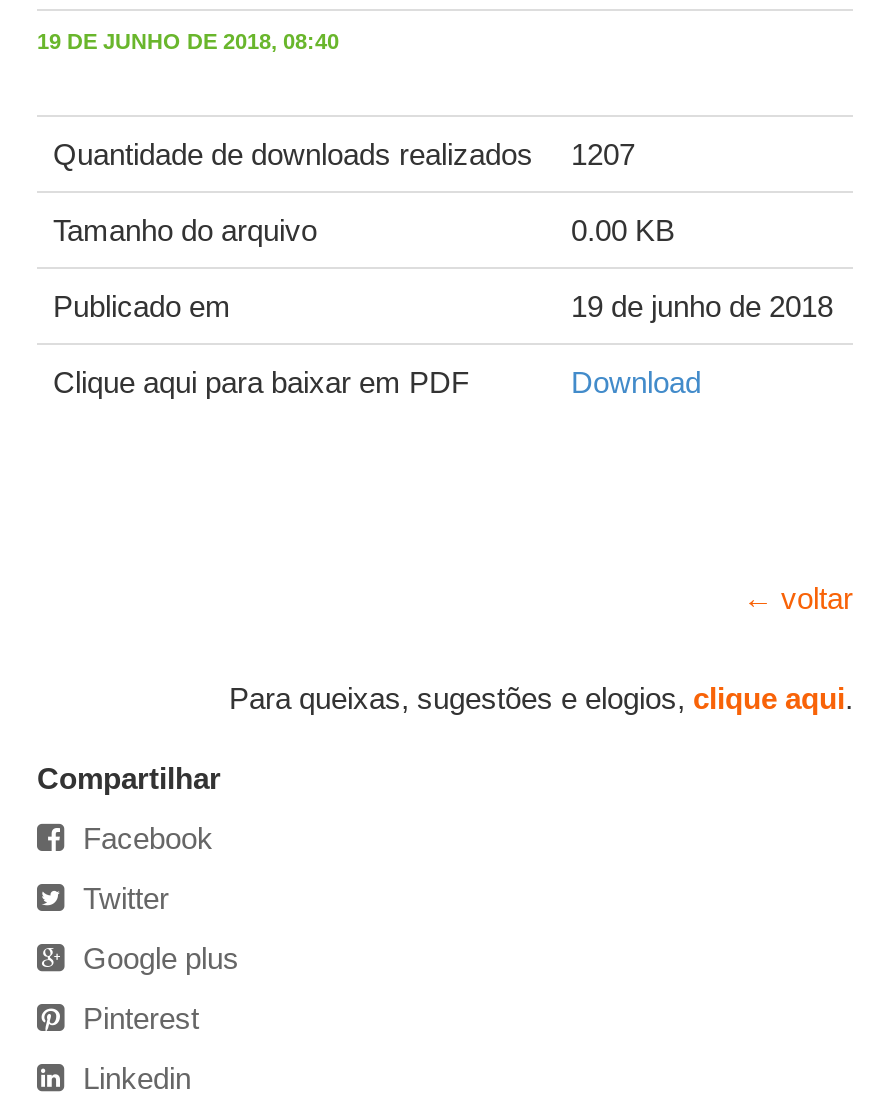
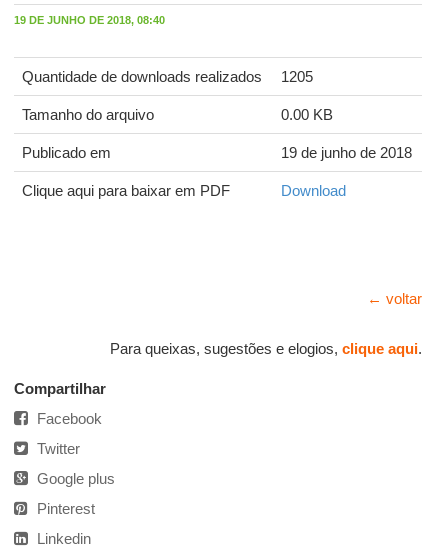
- Quantidade de downloads realizados 1207
+ Quantidade de downloads realizados 1205
